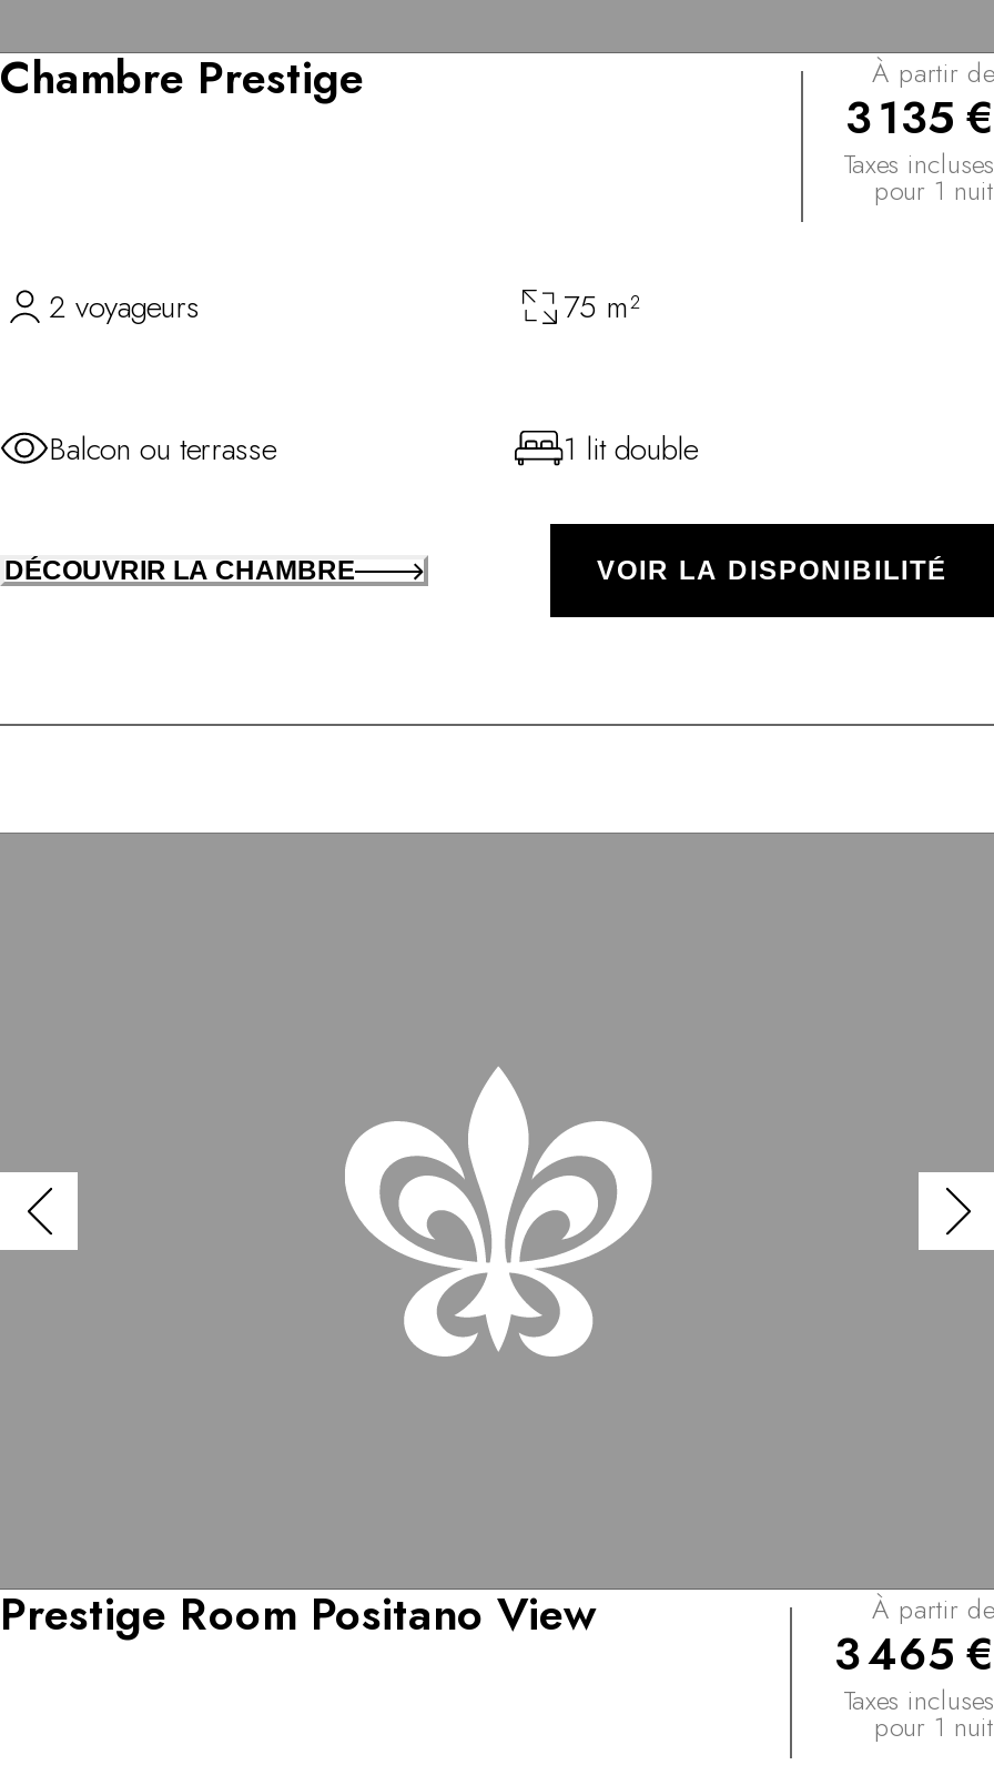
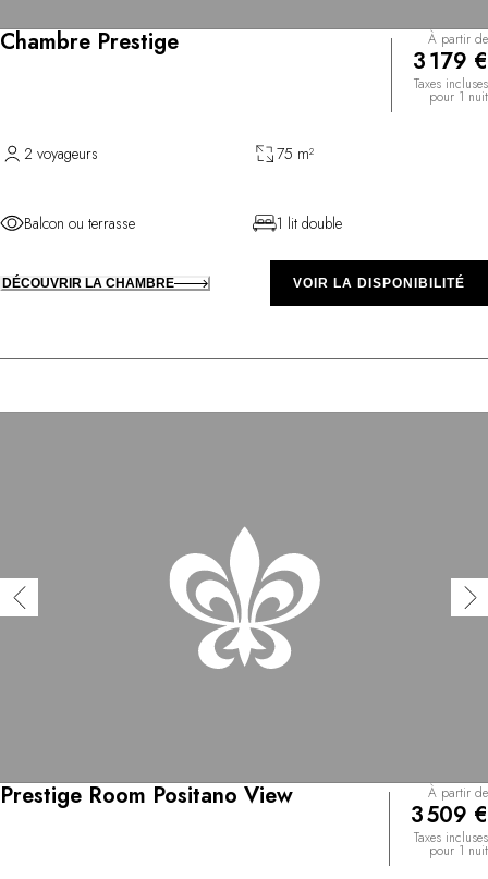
- 3 135 €
+ 3 179 €

- 3 465 €
+ 3 509 €
